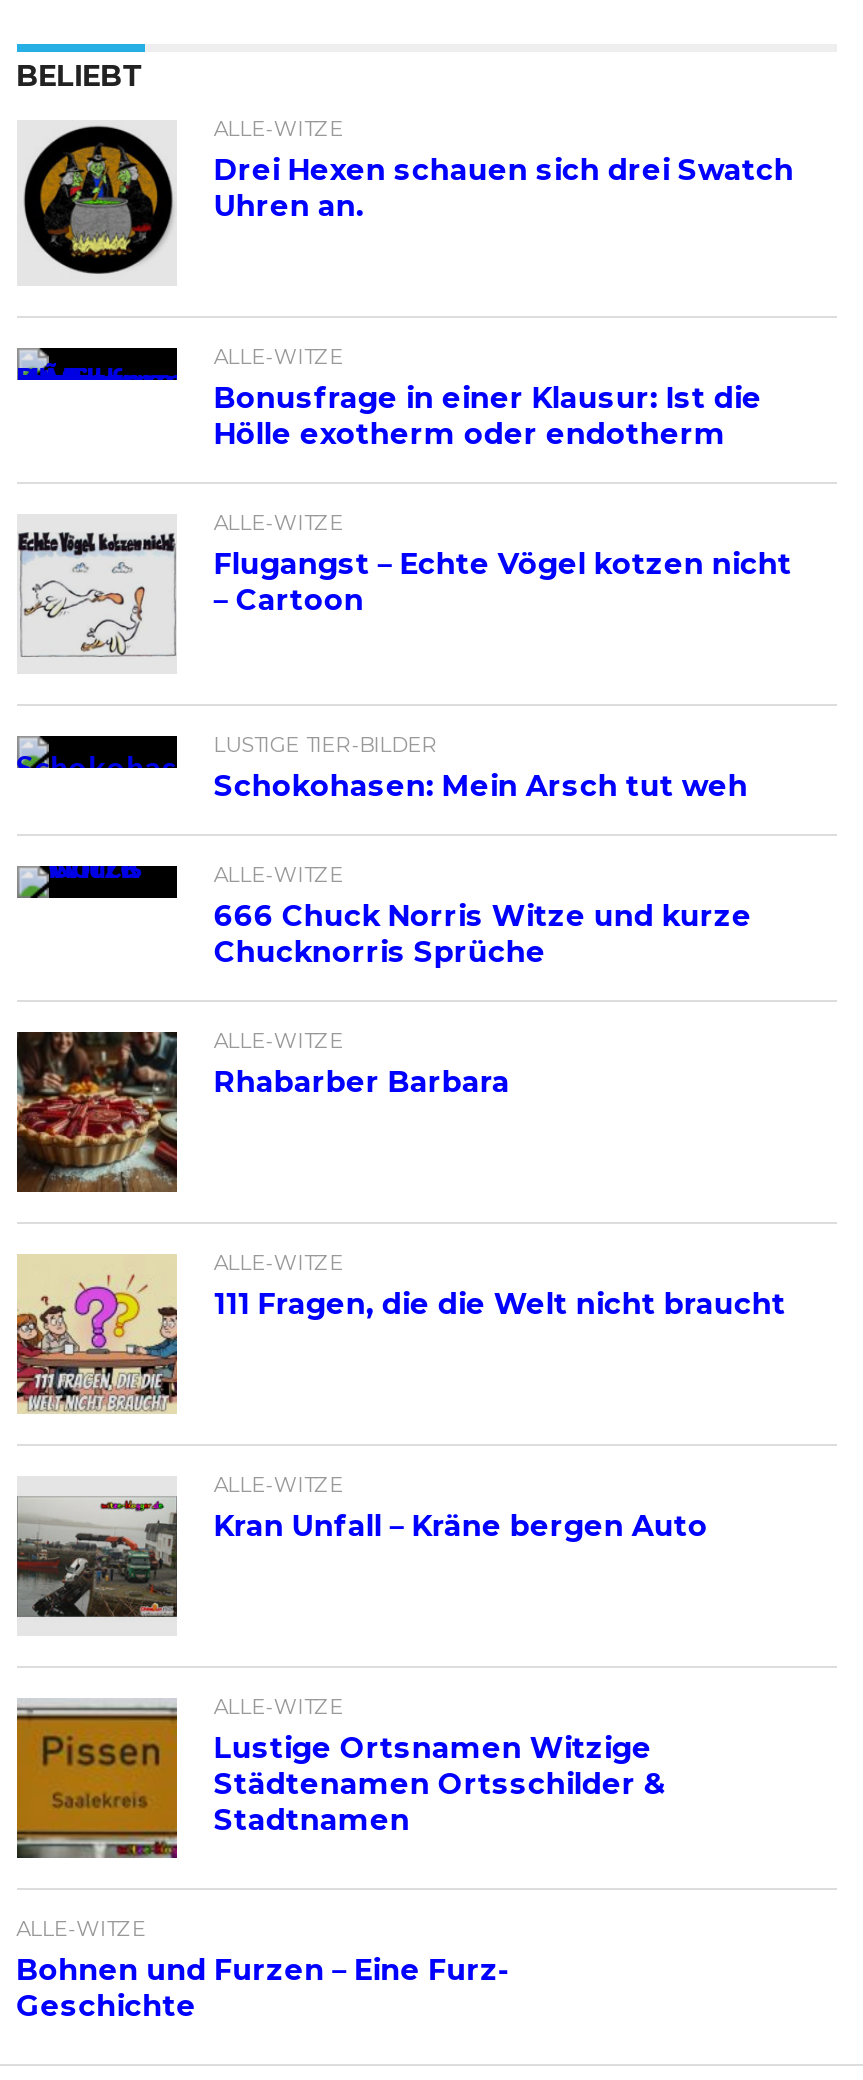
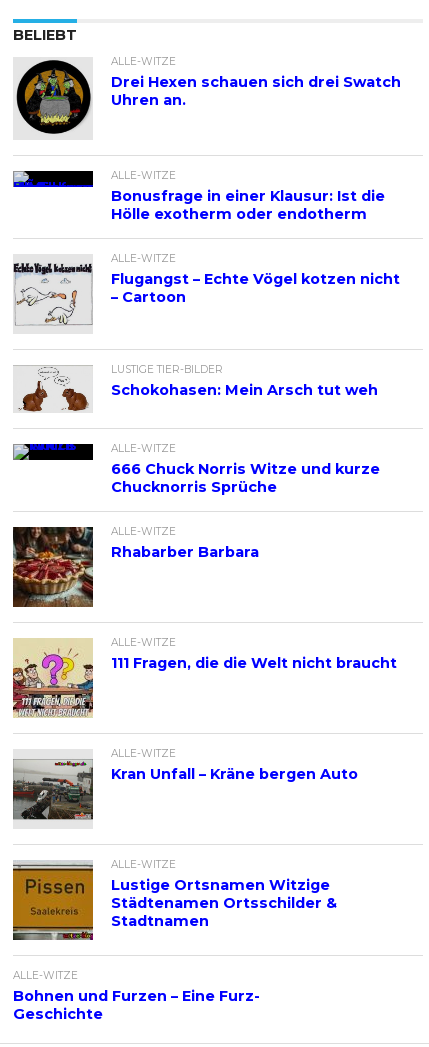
- [image]
+ [image]
